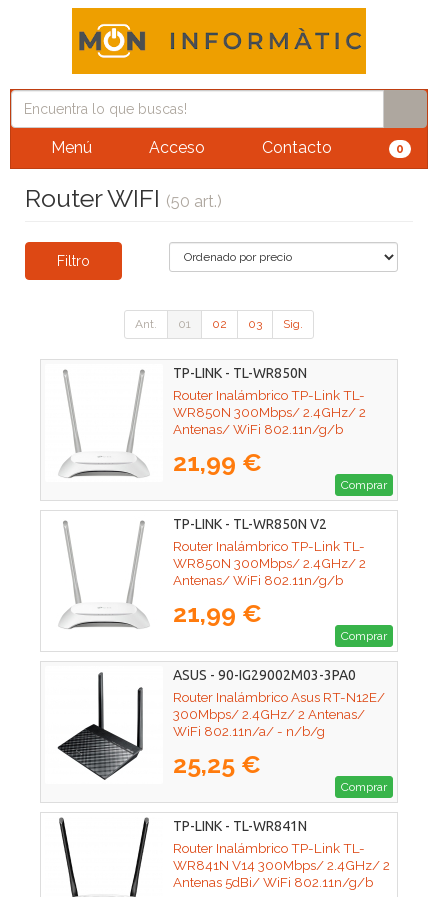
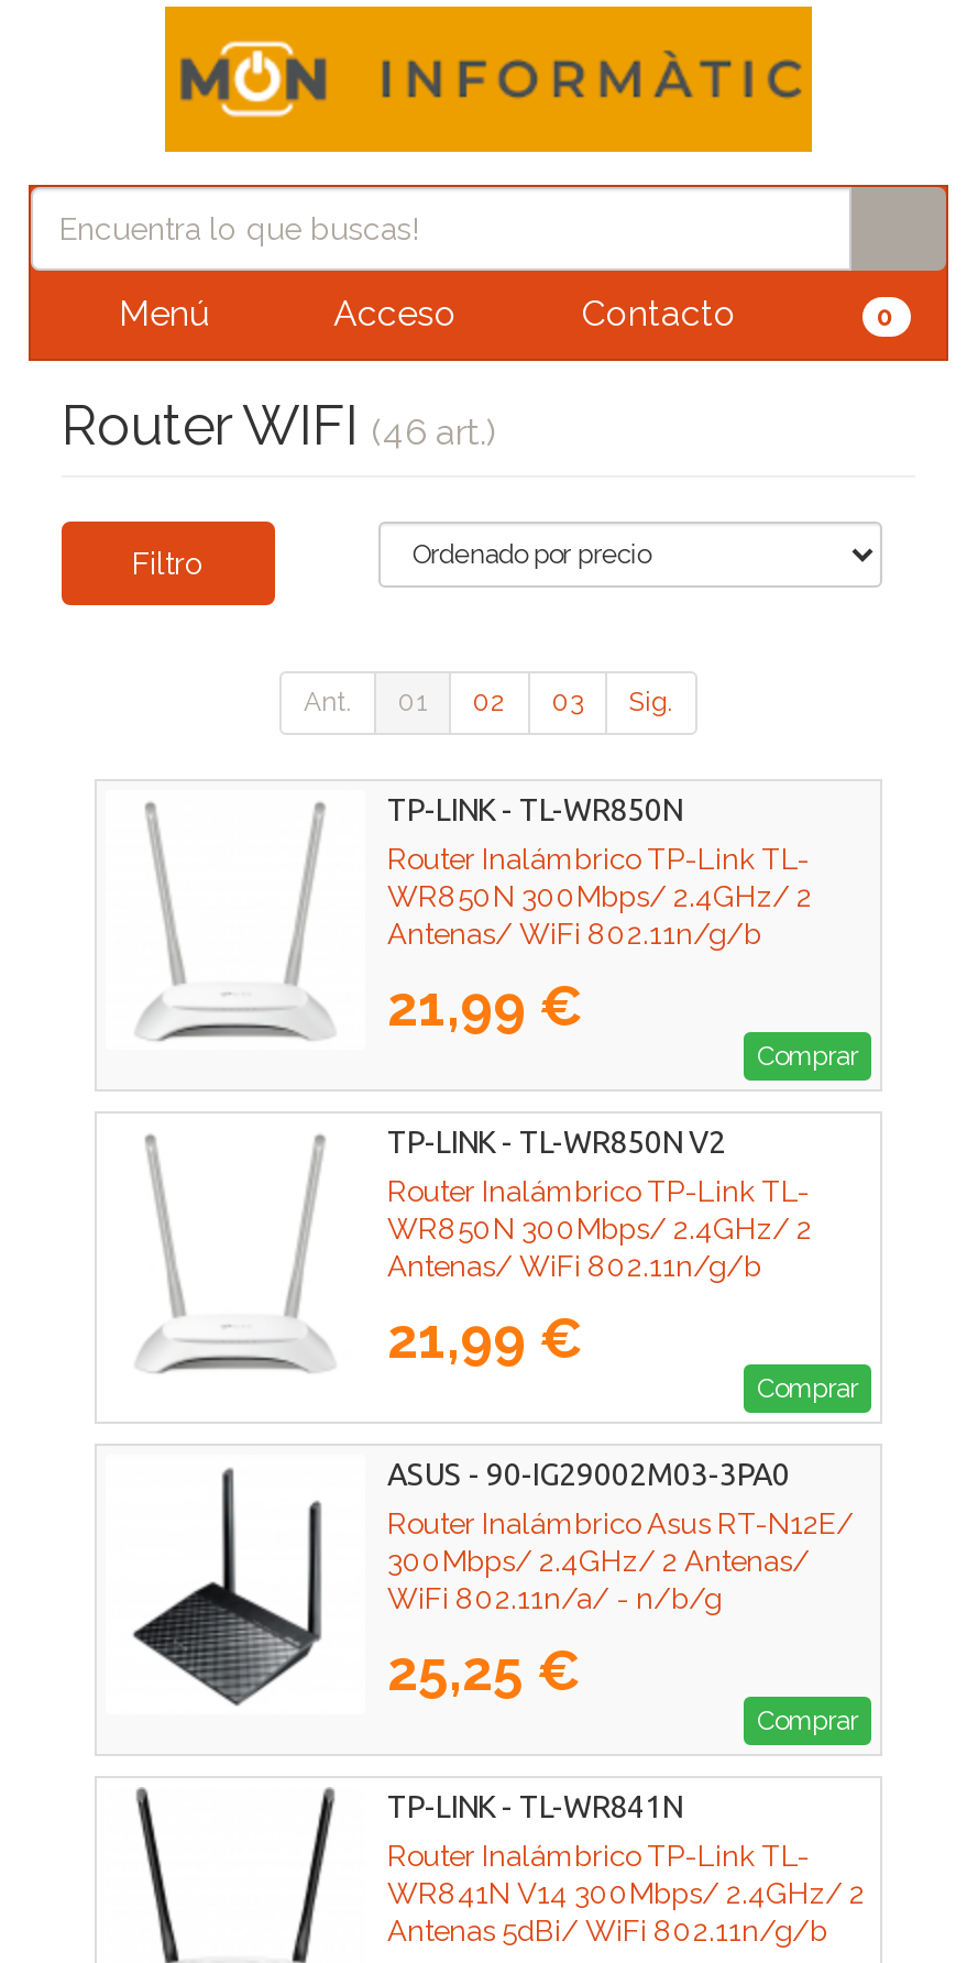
- Router WIFI (50 art.)
+ Router WIFI (46 art.)
